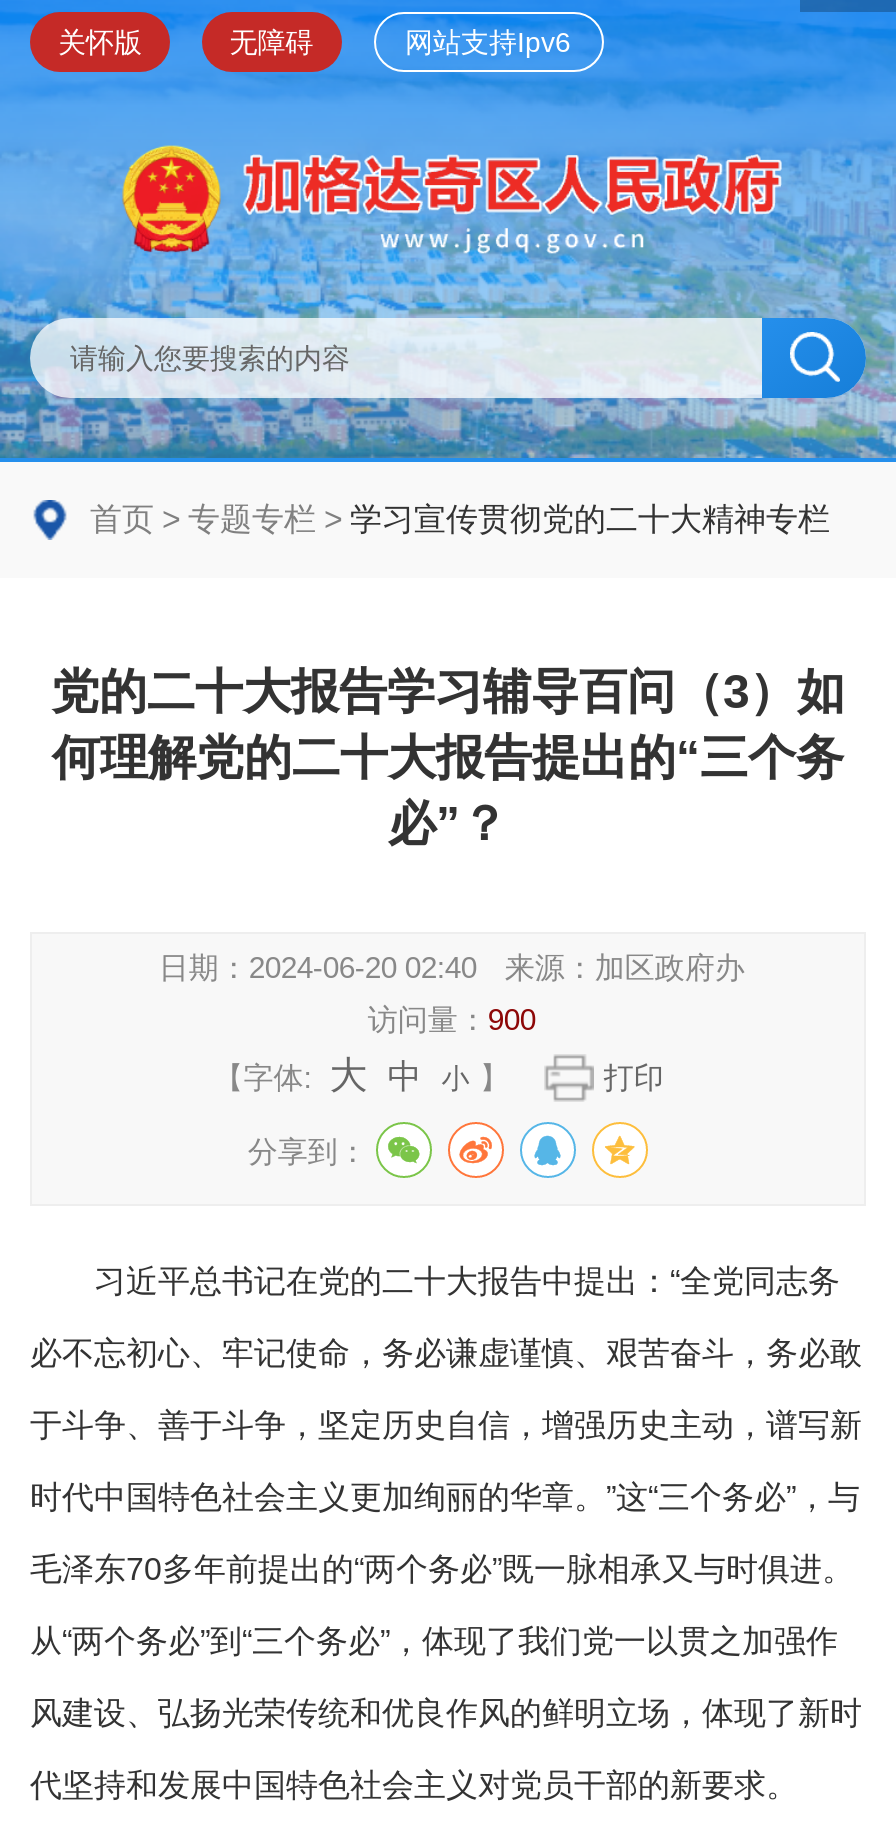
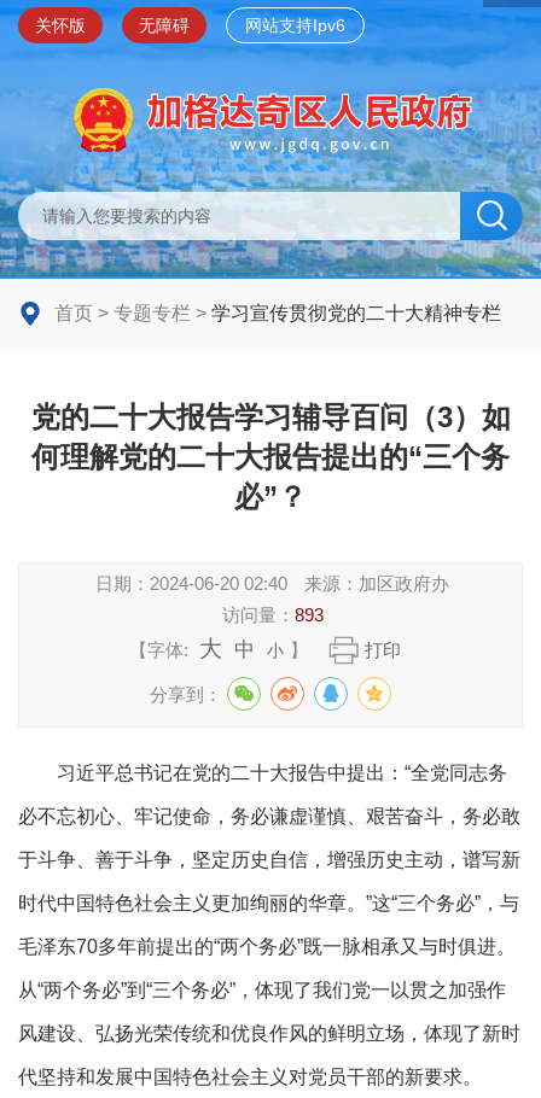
- 访问量：900
+ 访问量：893
